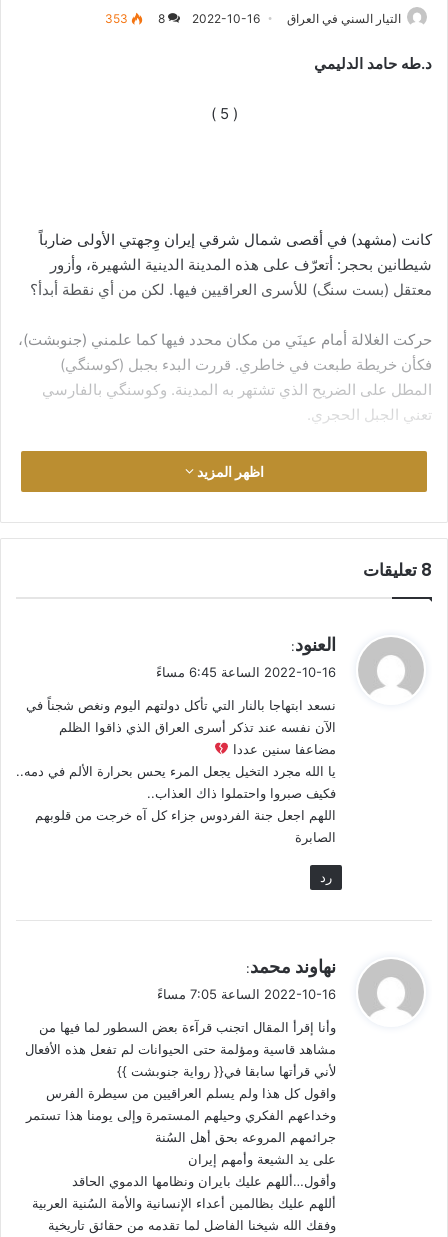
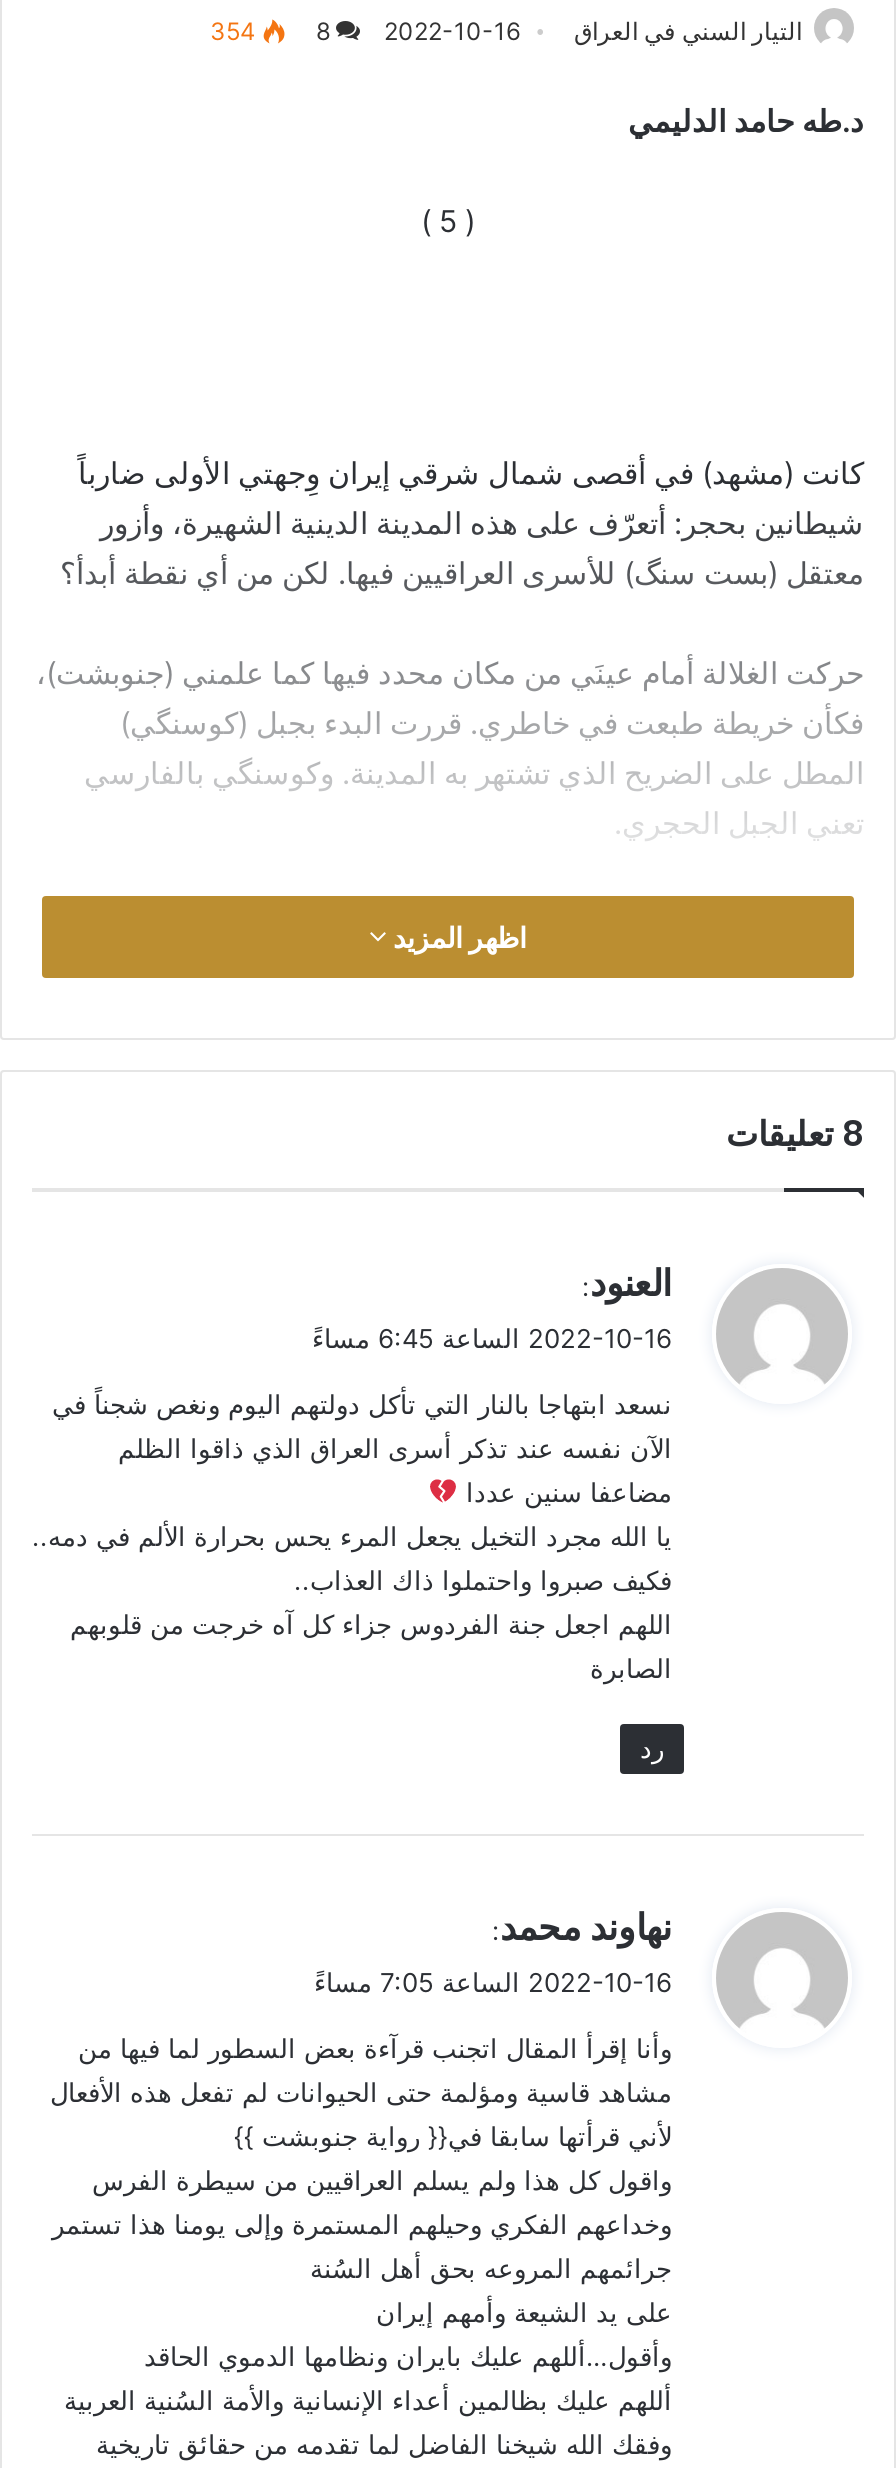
- التيار السني في العراق 2022-10-16 8 353
+ التيار السني في العراق 2022-10-16 8 354
